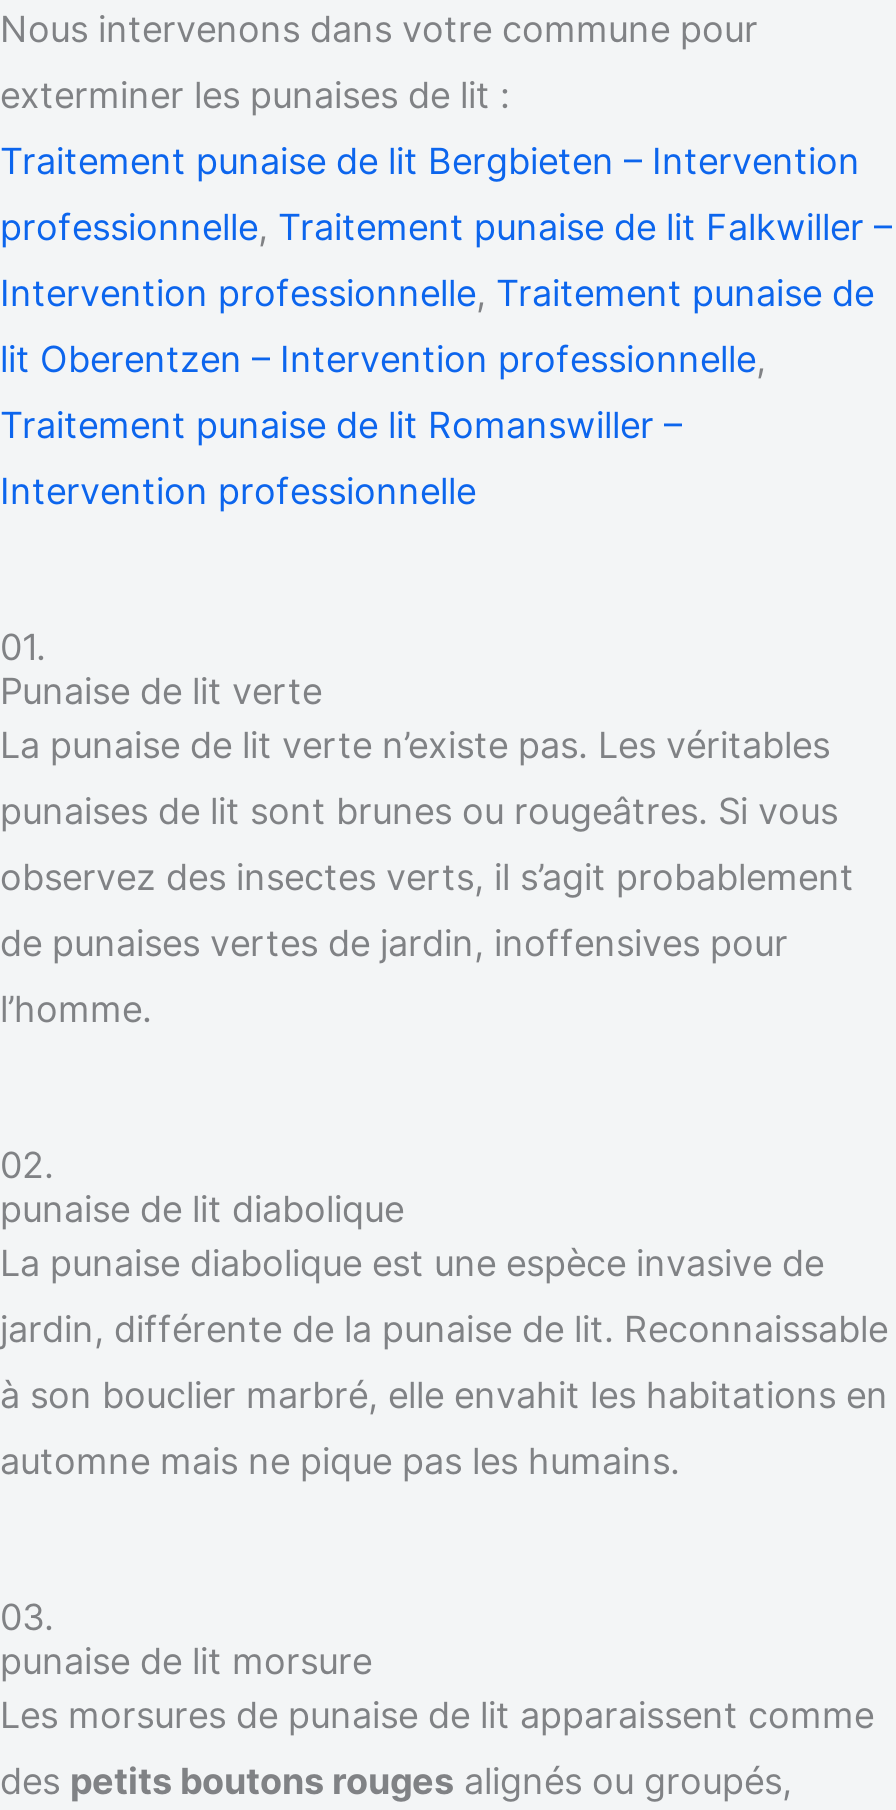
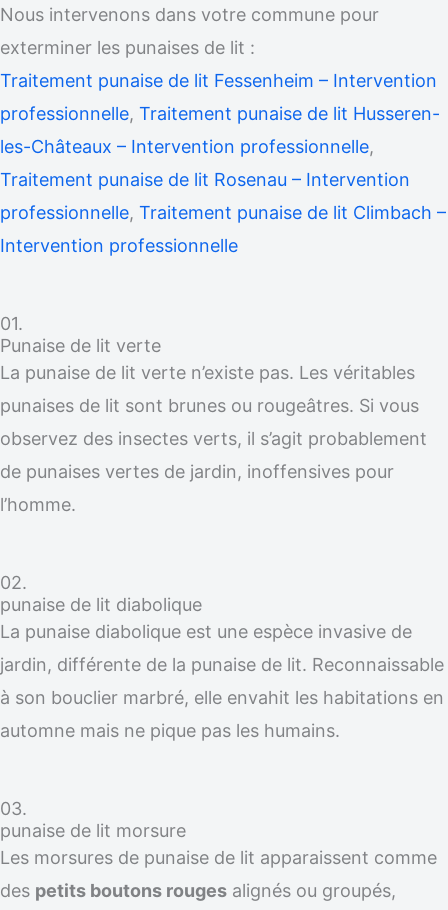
- Traitement punaise de lit Bergbieten – Intervention
+ Traitement punaise de lit Fessenheim – Intervention

- professionnelle, Traitement punaise de lit Falkwiller –
+ professionnelle, Traitement punaise de lit Husseren-

- Intervention professionnelle, Traitement punaise de
+ les-Châteaux – Intervention professionnelle,

- lit Oberentzen – Intervention professionnelle,
+ Traitement punaise de lit Rosenau – Intervention

- Traitement punaise de lit Romanswiller –
+ professionnelle, Traitement punaise de lit Climbach –
